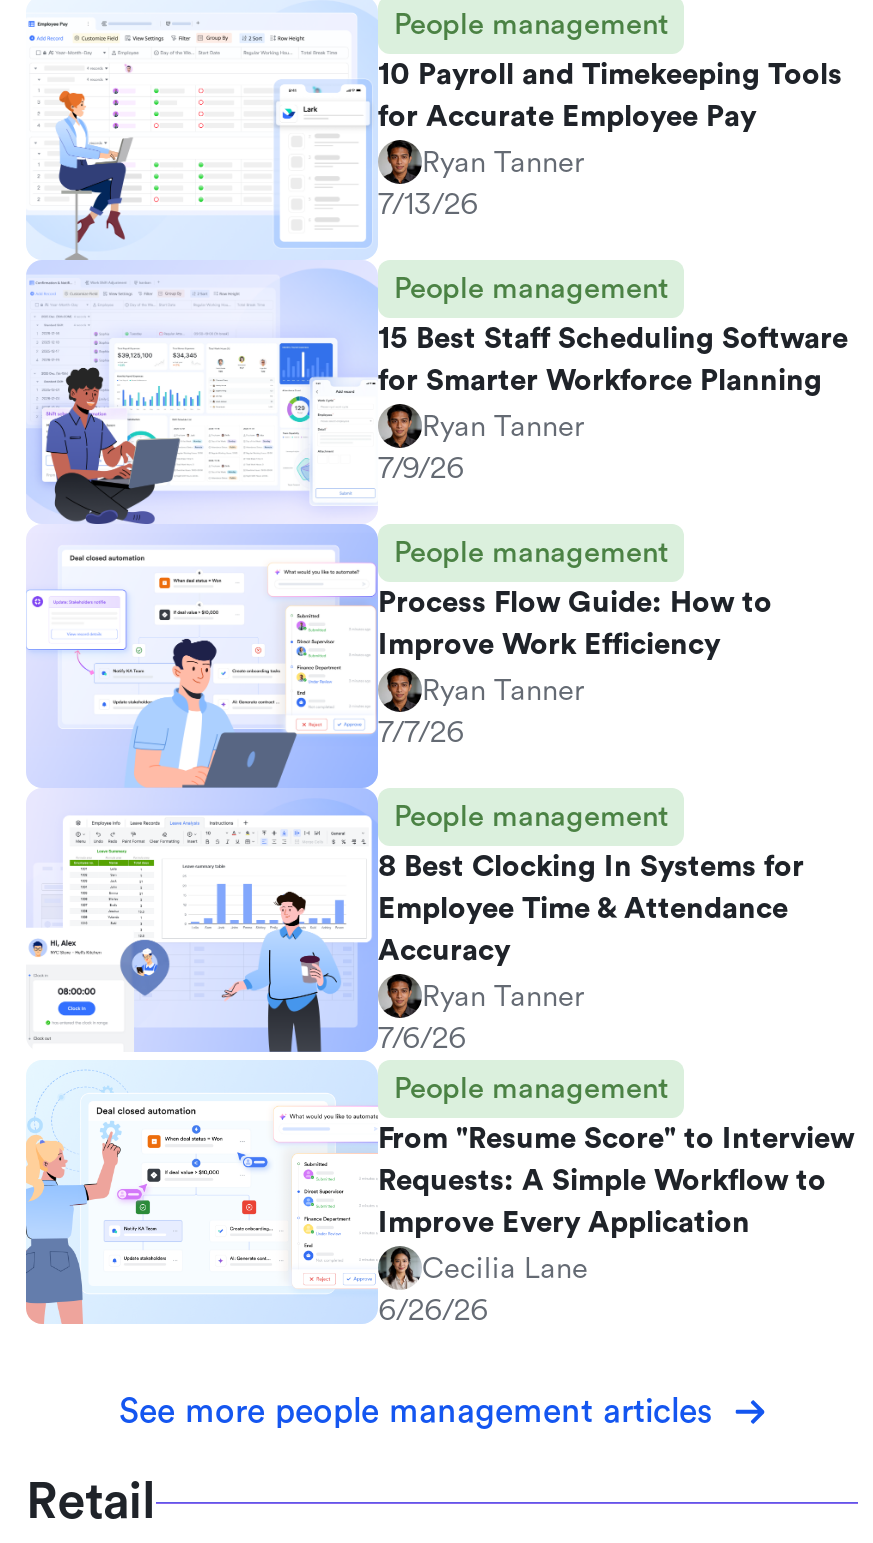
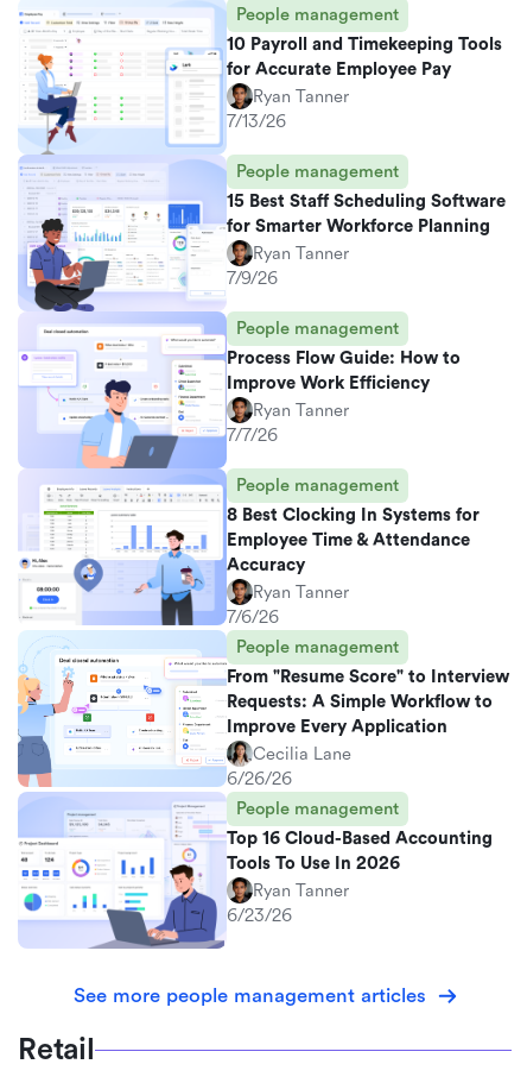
+ [image]
+ People management
+ Top 16 Cloud-Based Accounting
+ Tools To Use In 2026
+ Ryan Tanner
+ 6/23/26
